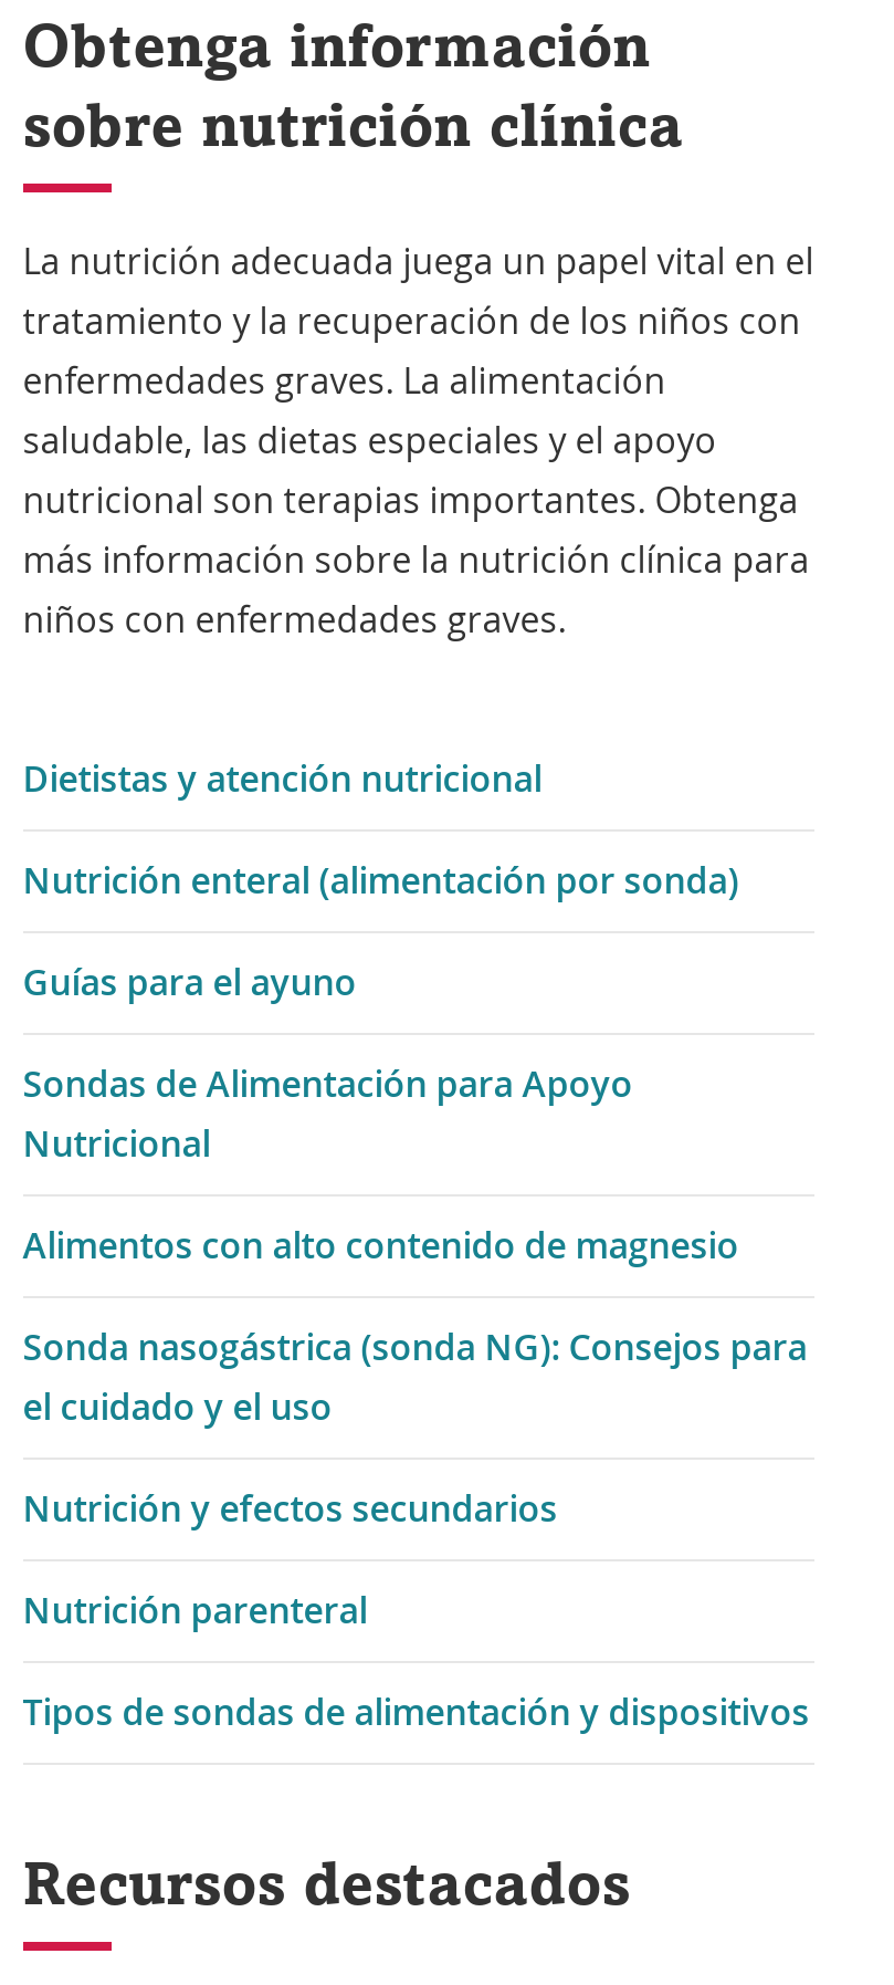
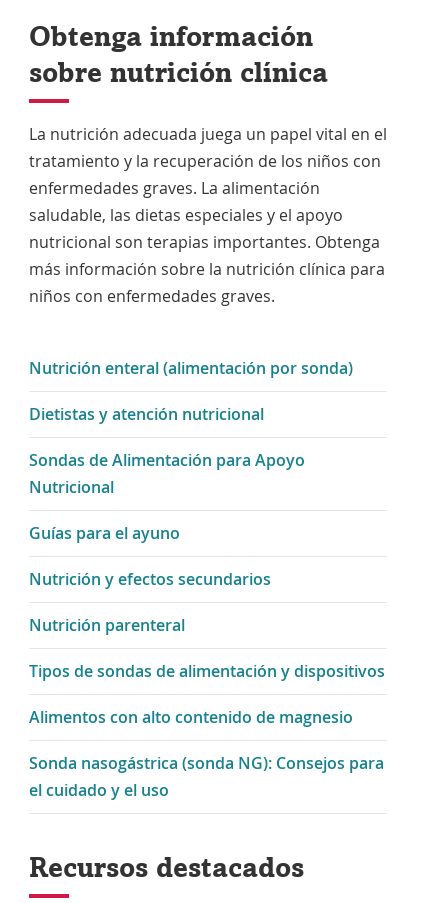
moved down: Dietistas y atención nutricional

moved up: Nutrición enteral (alimentación por sonda)

moved down: Guías para el ayuno

moved up: Sondas de Alimentación para Apoyo | Nutricional

moved down: Alimentos con alto contenido de magnesio | Sonda nasogástrica (sonda NG): Consejos para | el cuidado y el uso

moved up: Nutrición y efectos secundarios | Nutrición parenteral | Tipos de sondas de alimentación y dispositivos
